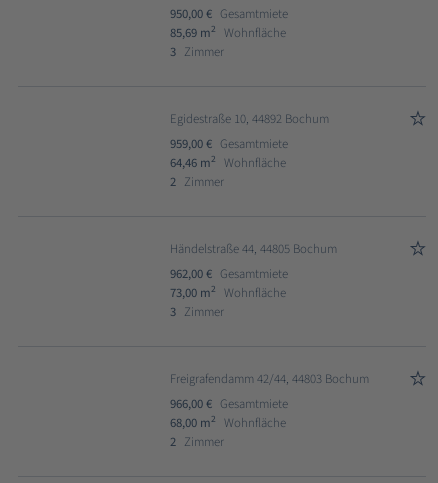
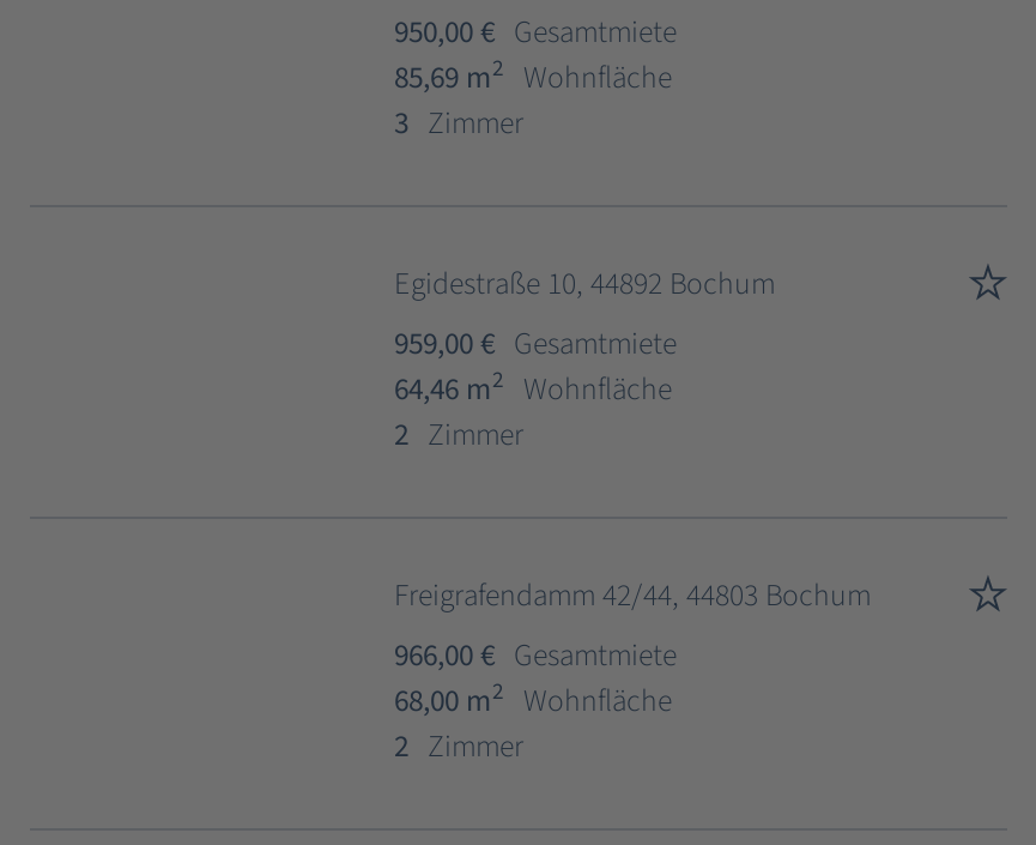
- Händelstraße 44, 44805 Bochum
- 962,00 € Gesamtmiete
- 73,00 m 2 Wohnfläche
- 3 Zimmer
